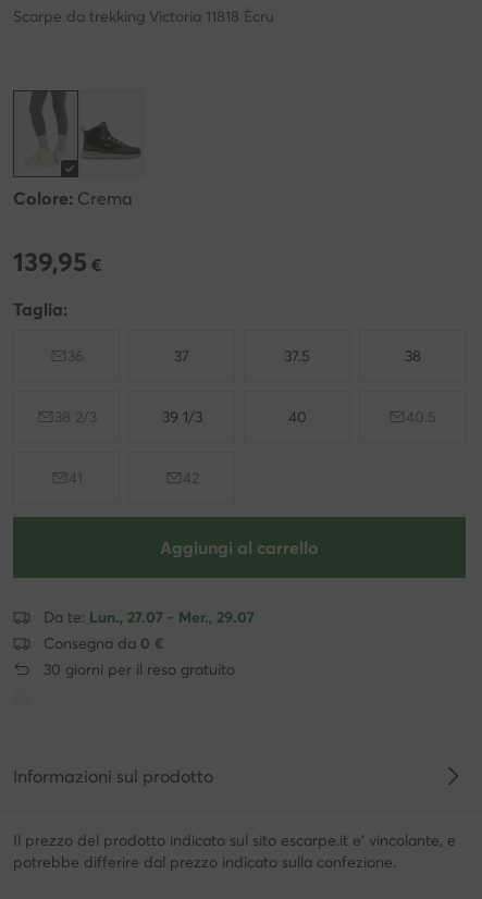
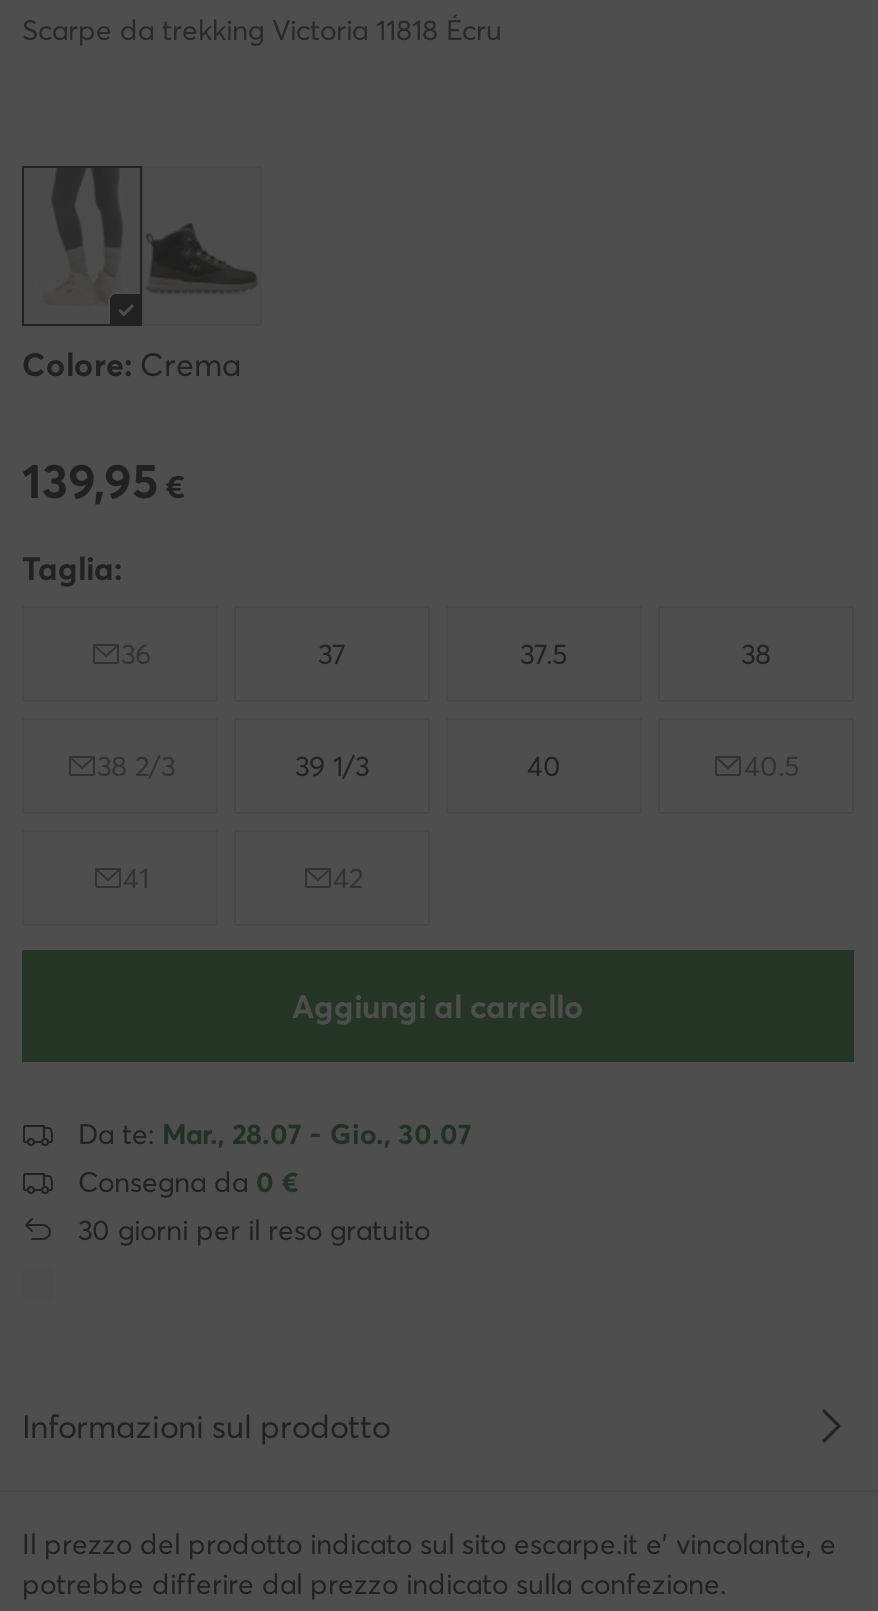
- Da te: Lun., 27.07 - Mer., 29.07
+ Da te: Mar., 28.07 - Gio., 30.07
